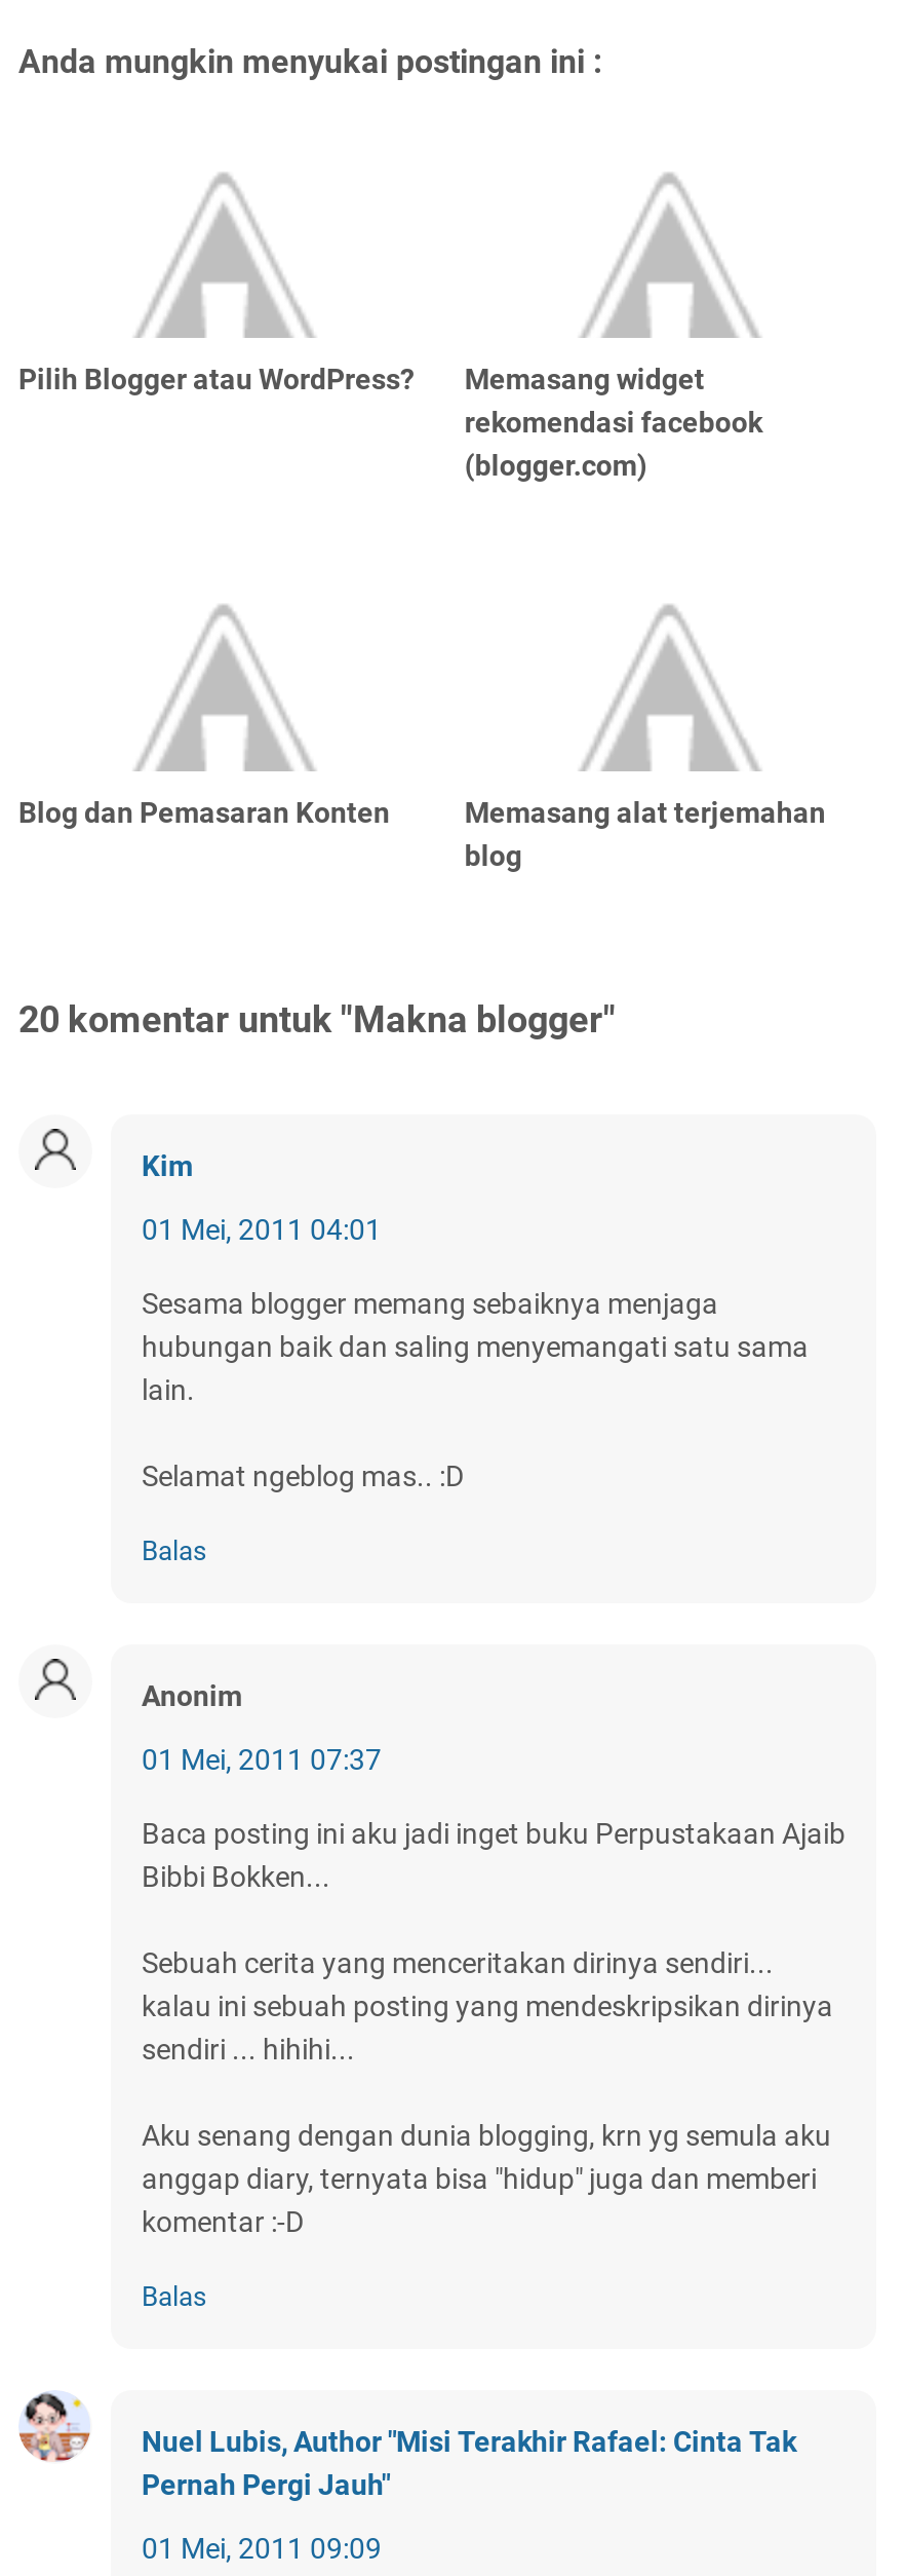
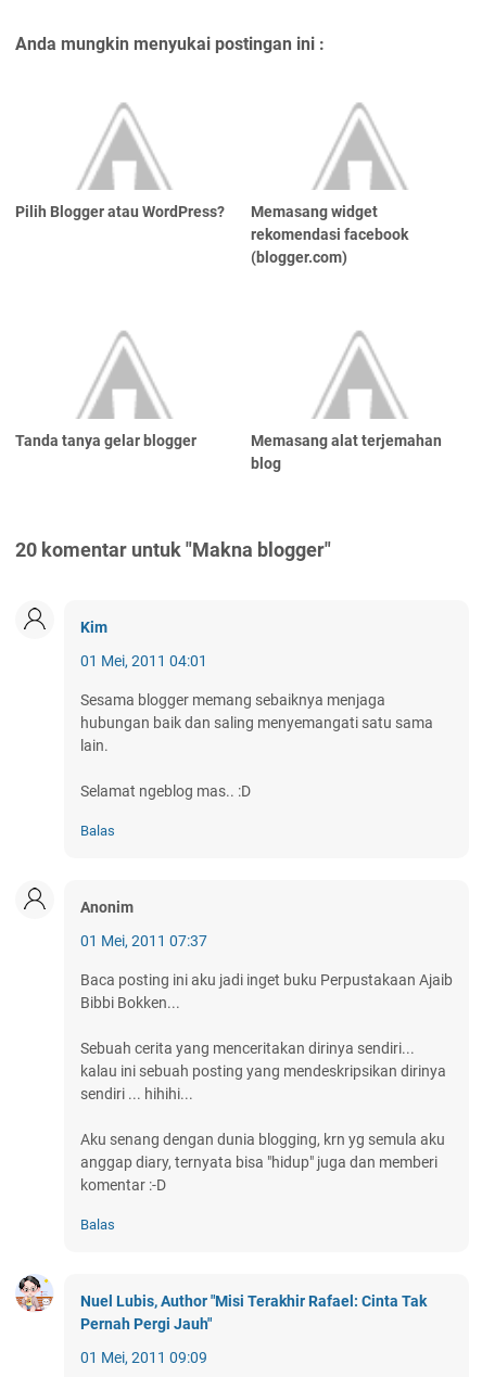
- Blog dan Pemasaran Konten
+ Tanda tanya gelar blogger
